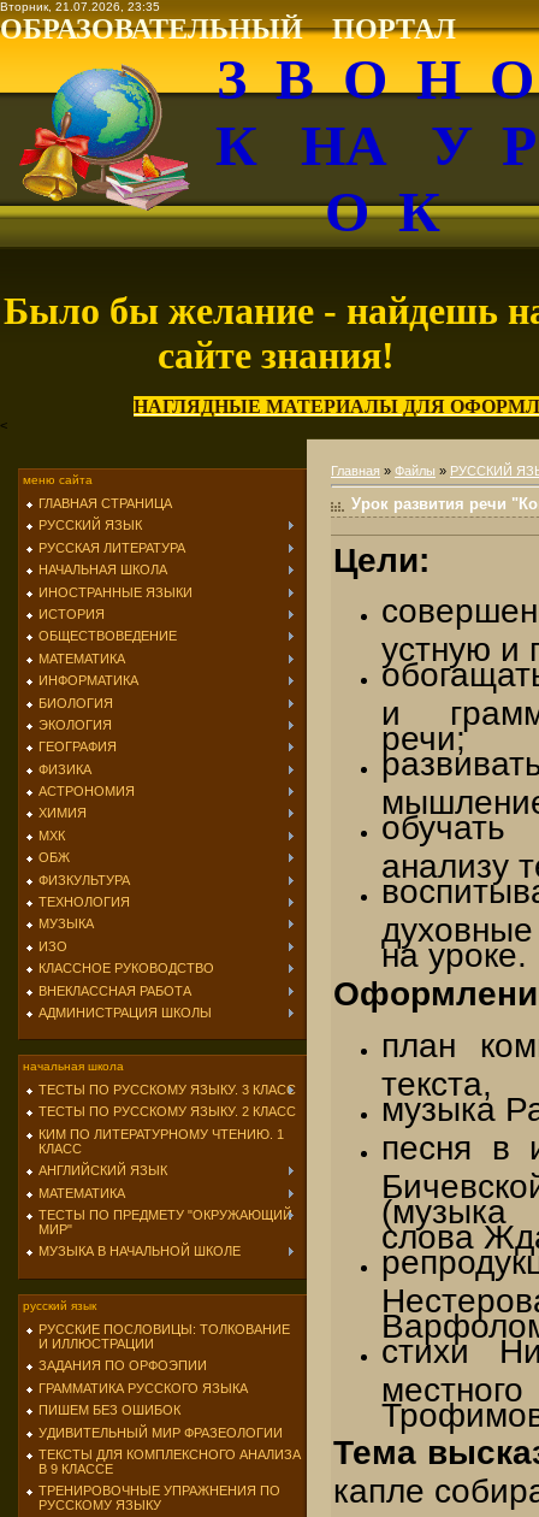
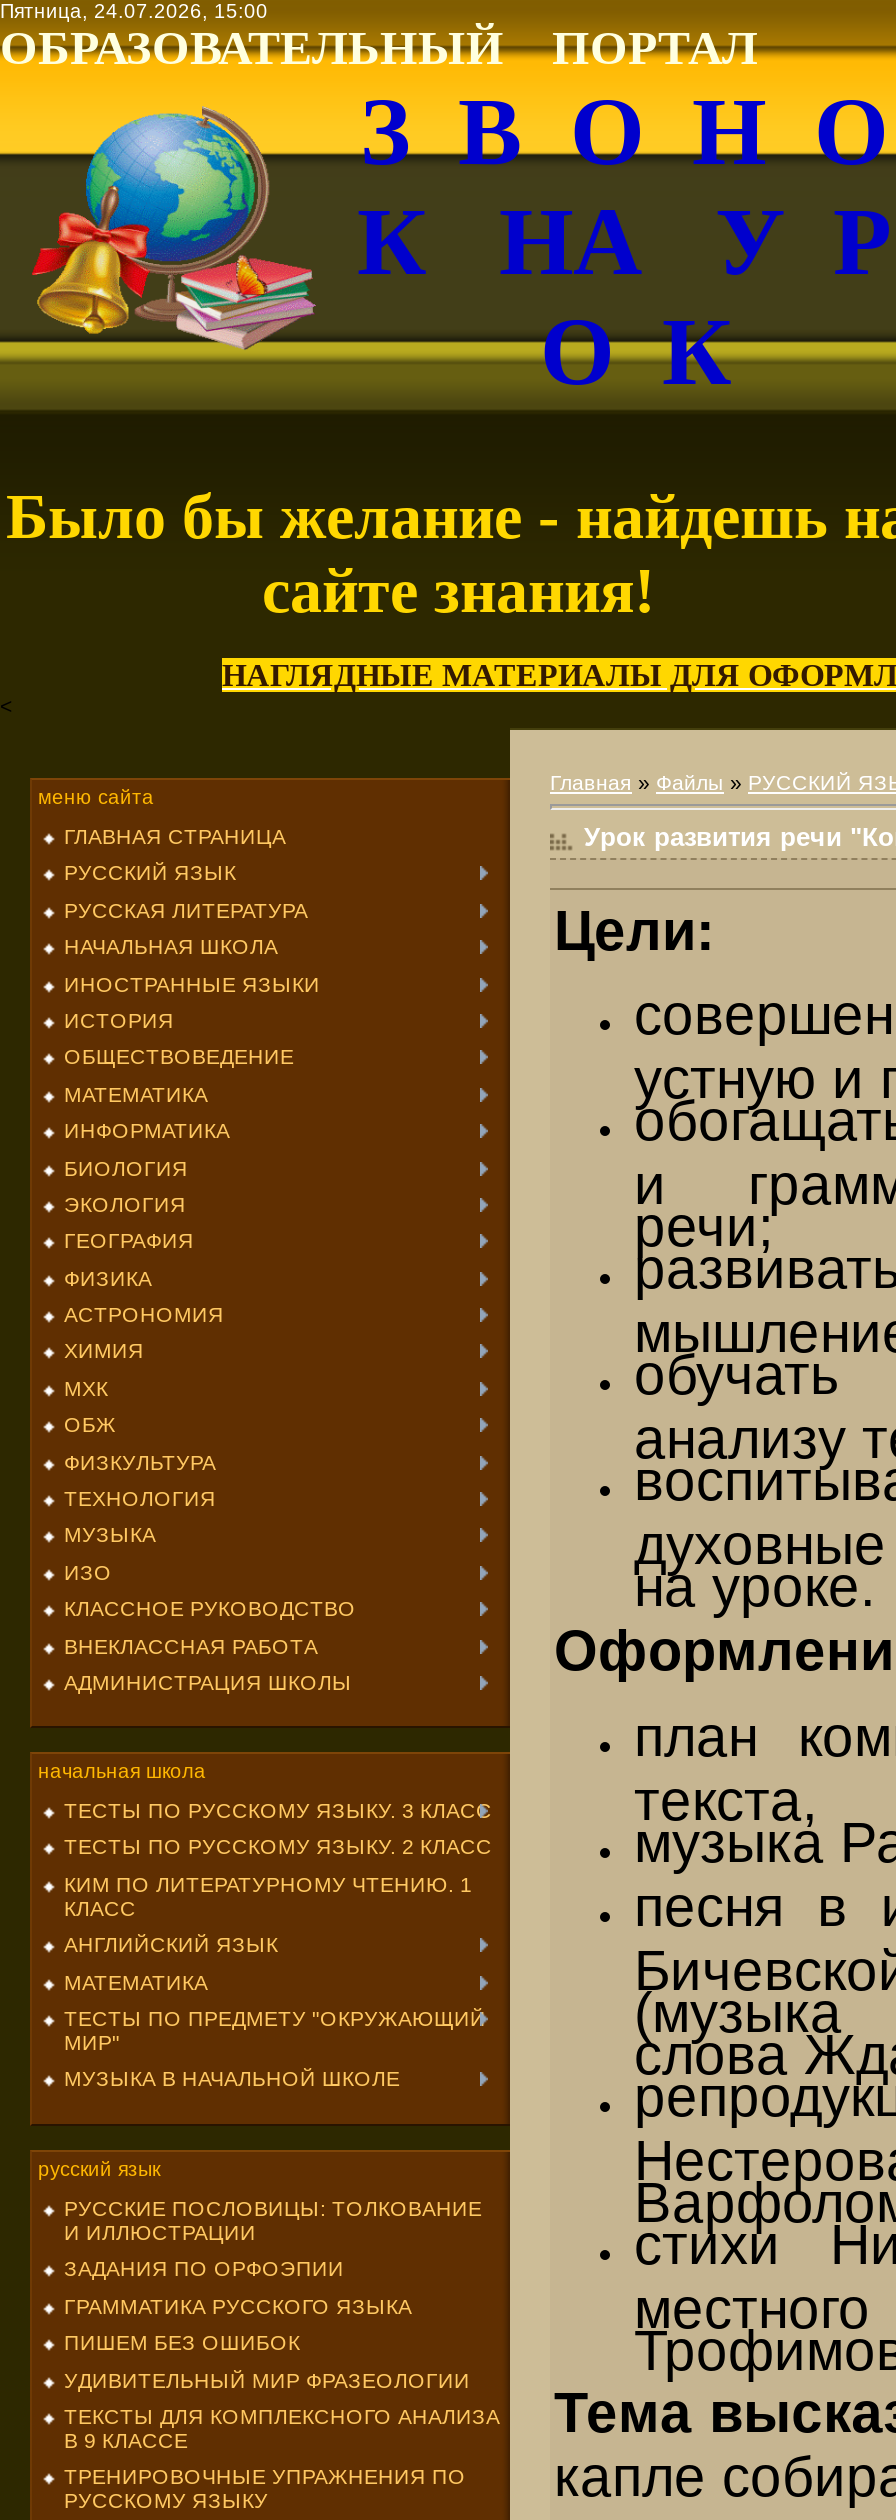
- Вторник, 21.07.2026, 23:35
+ Пятница, 24.07.2026, 15:00
